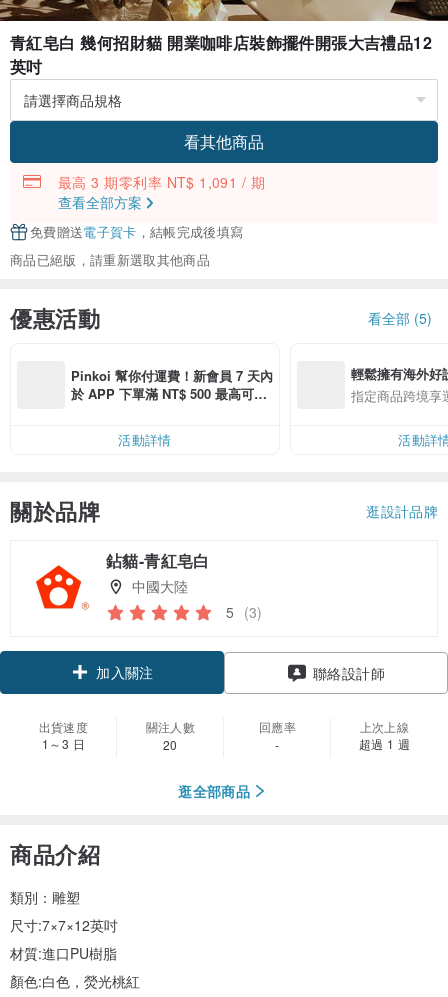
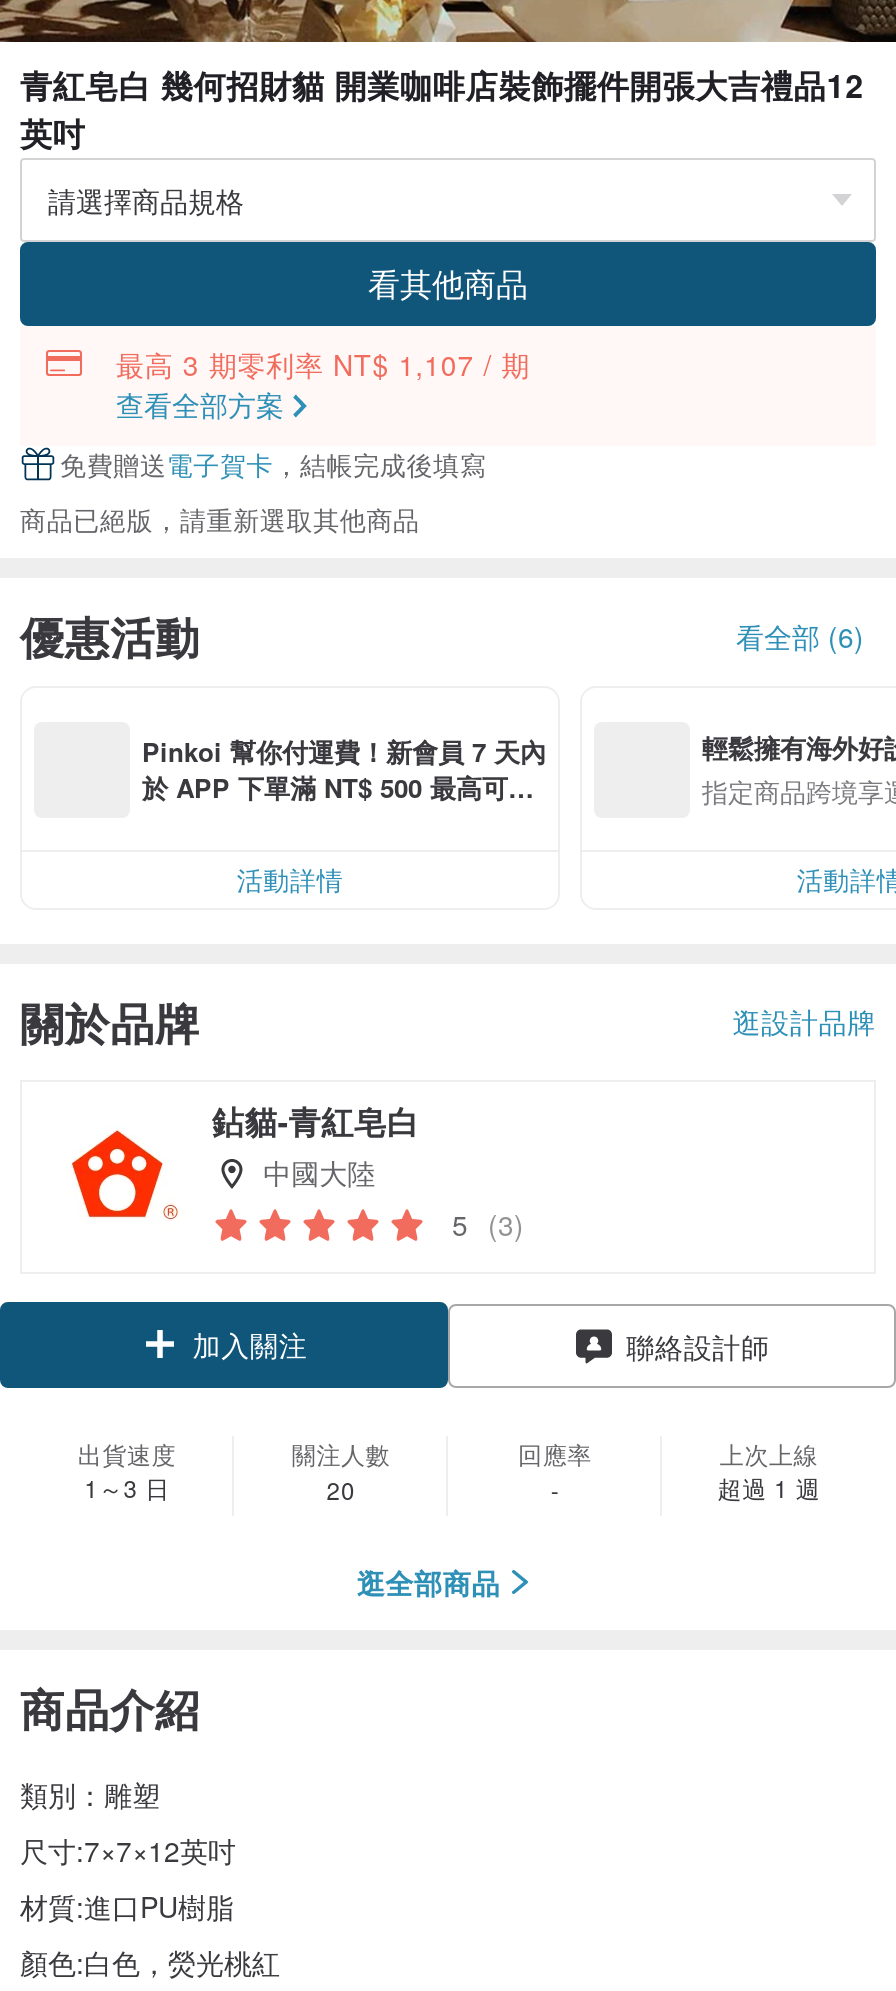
- 最高 3 期零利率 NT$ 1,091 / 期
+ 最高 3 期零利率 NT$ 1,107 / 期

- 看全部 (5)
+ 看全部 (6)
